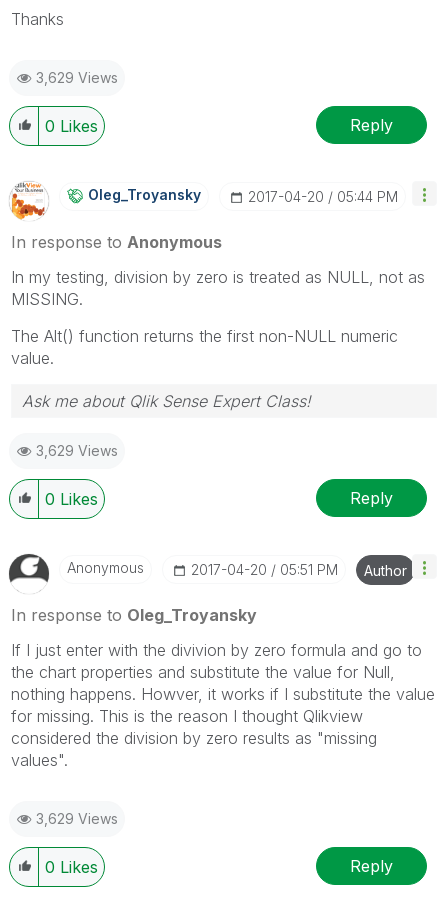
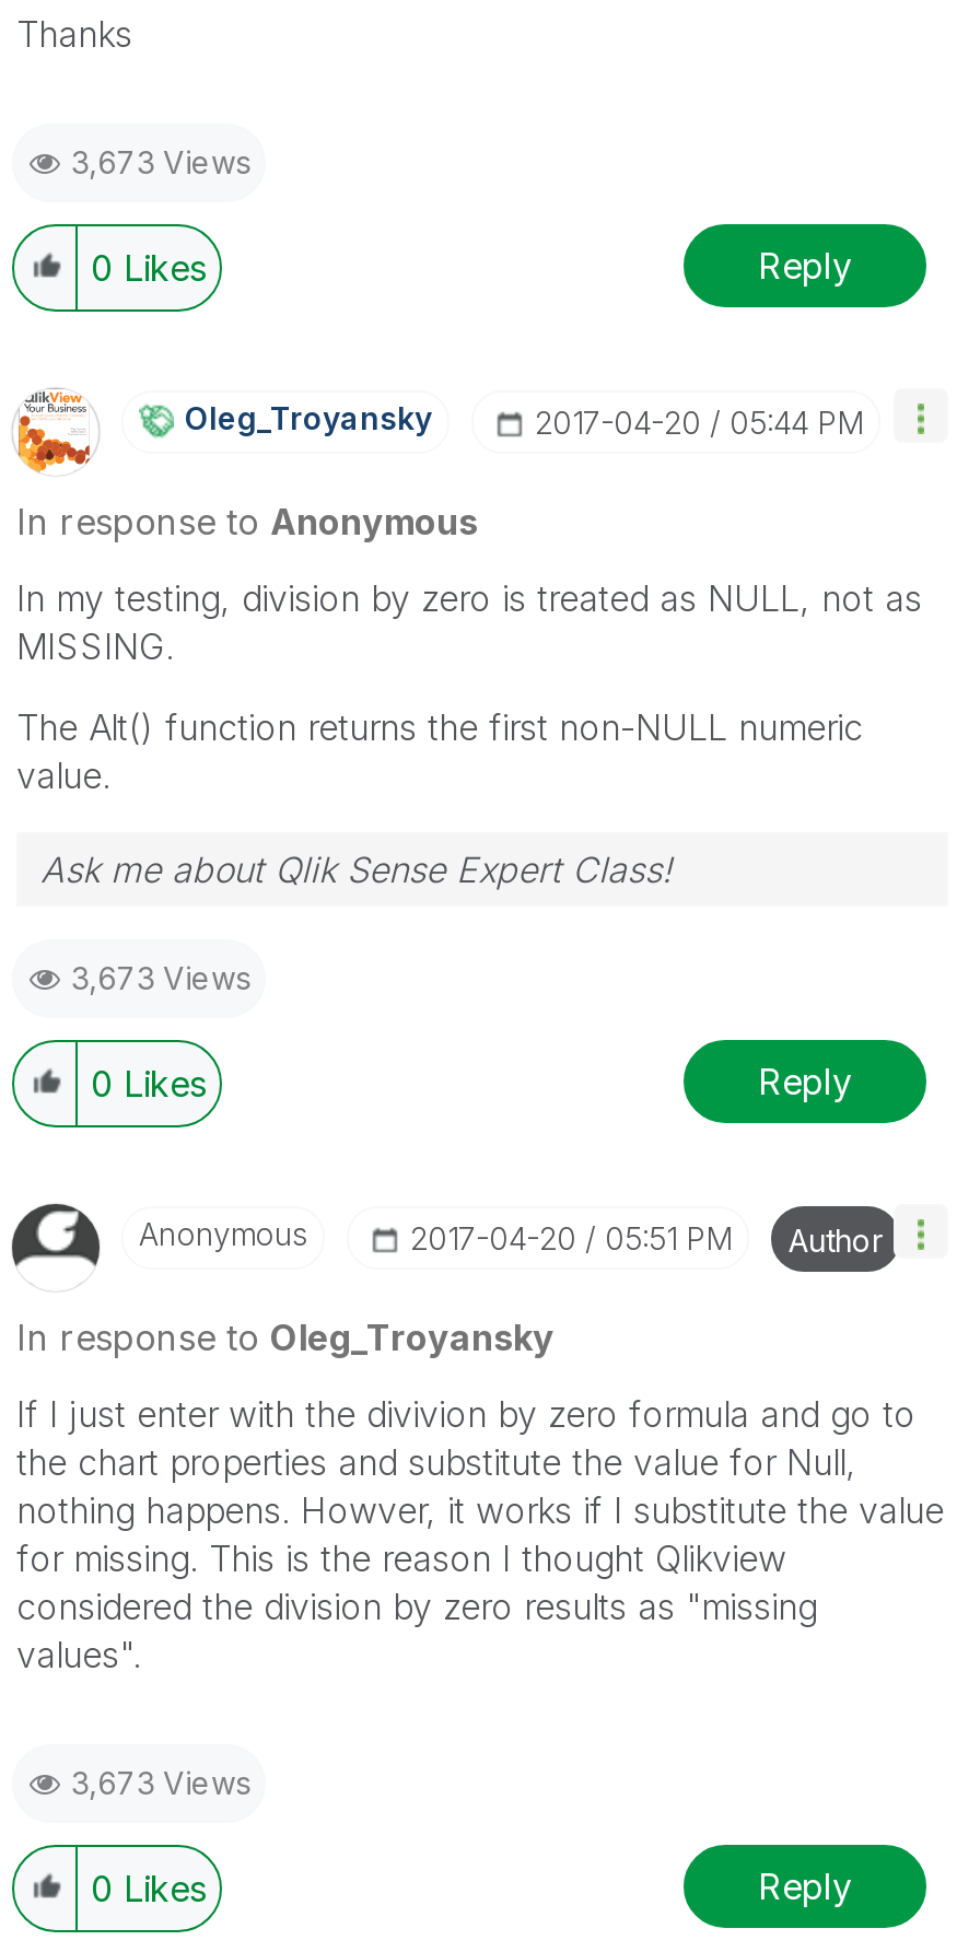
- 3,629 Views
+ 3,673 Views

- 3,629 Views
+ 3,673 Views

- 3,629 Views
+ 3,673 Views
